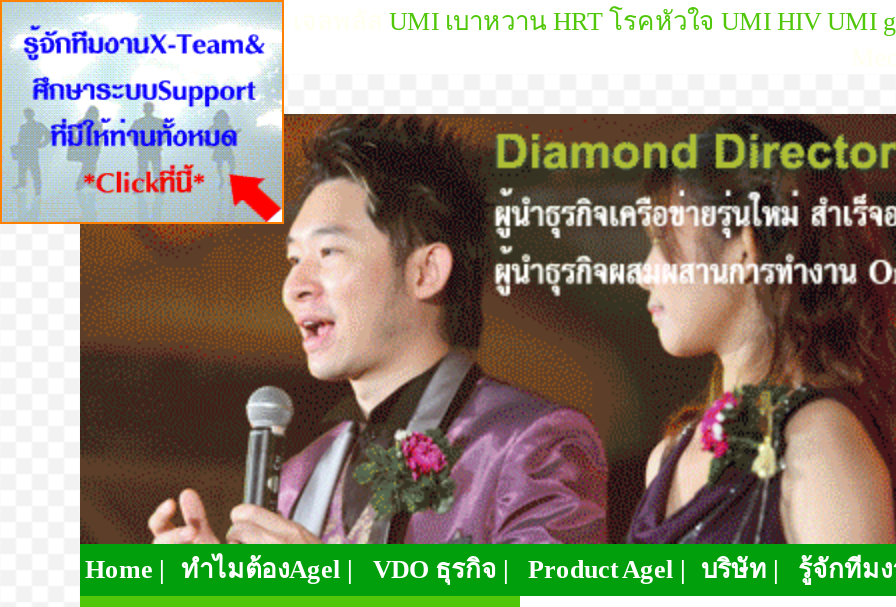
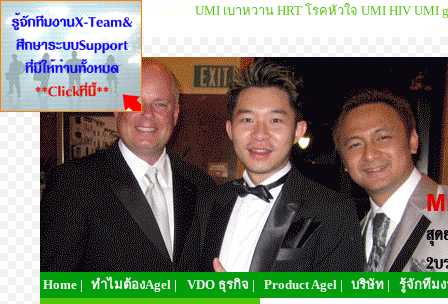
- [image]
+ [image]
